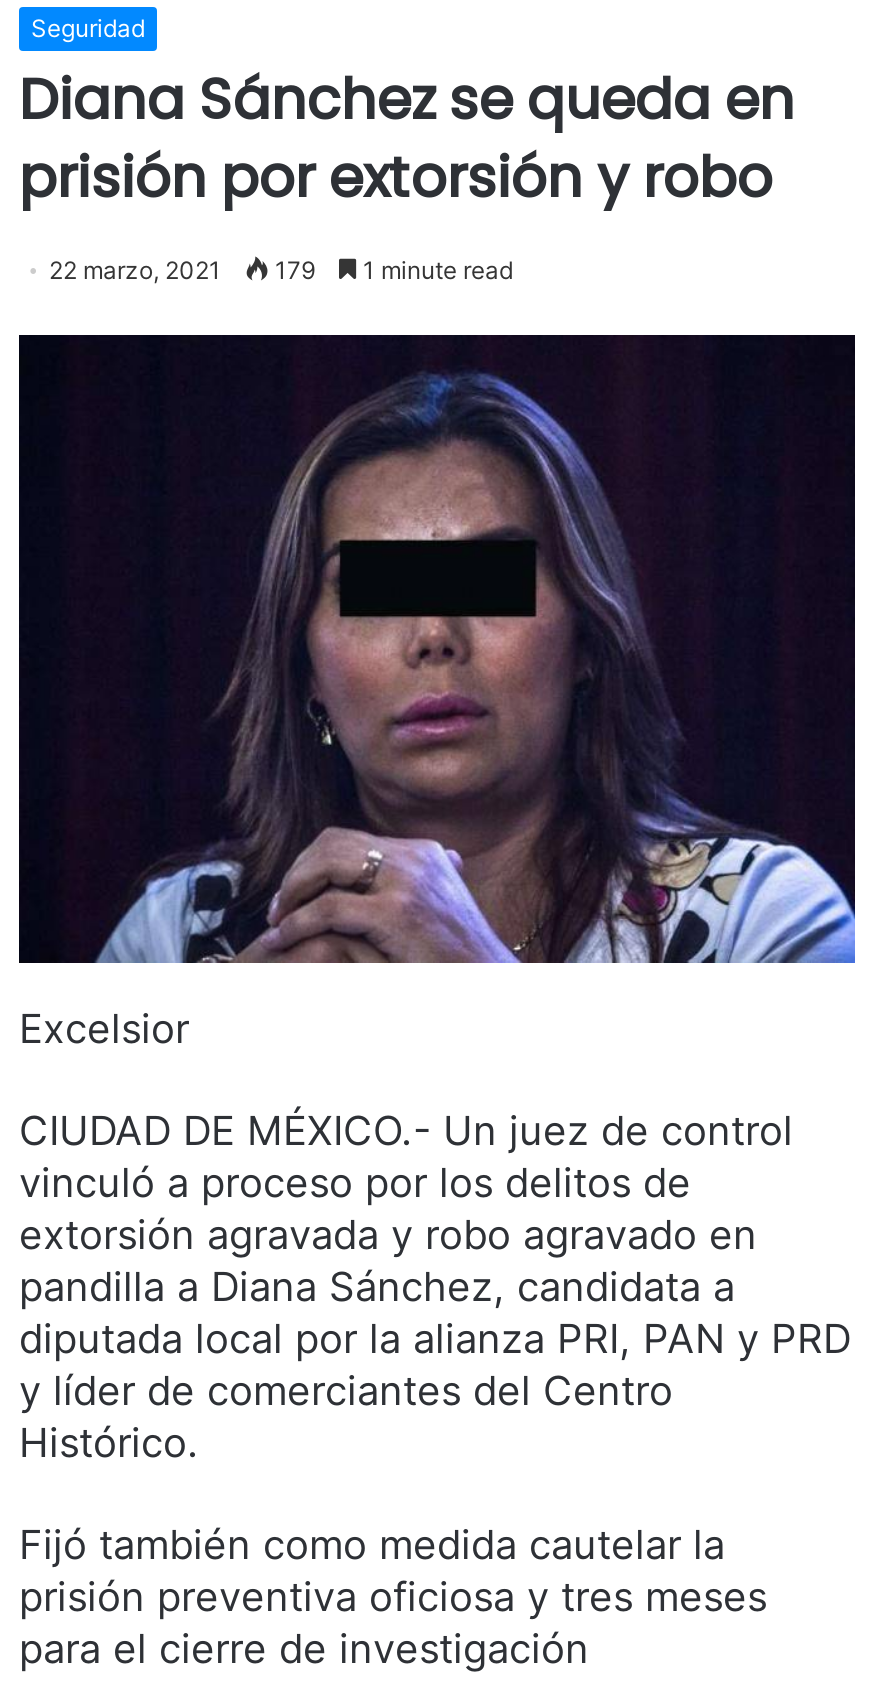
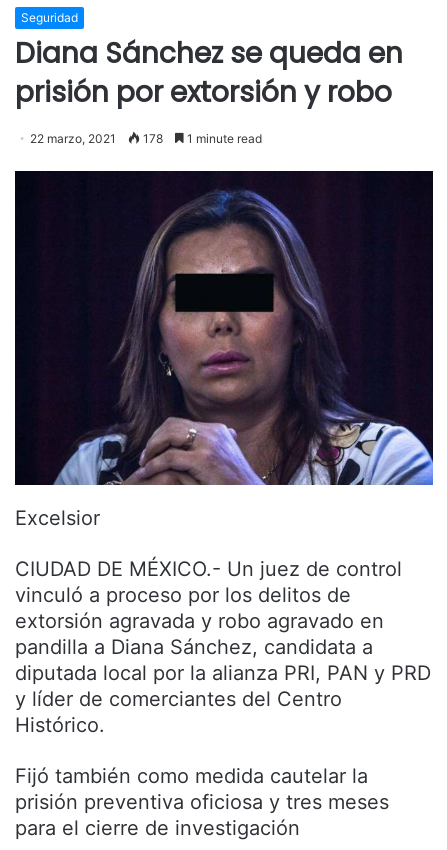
- 22 marzo, 2021 179 1 minute read
+ 22 marzo, 2021 178 1 minute read
